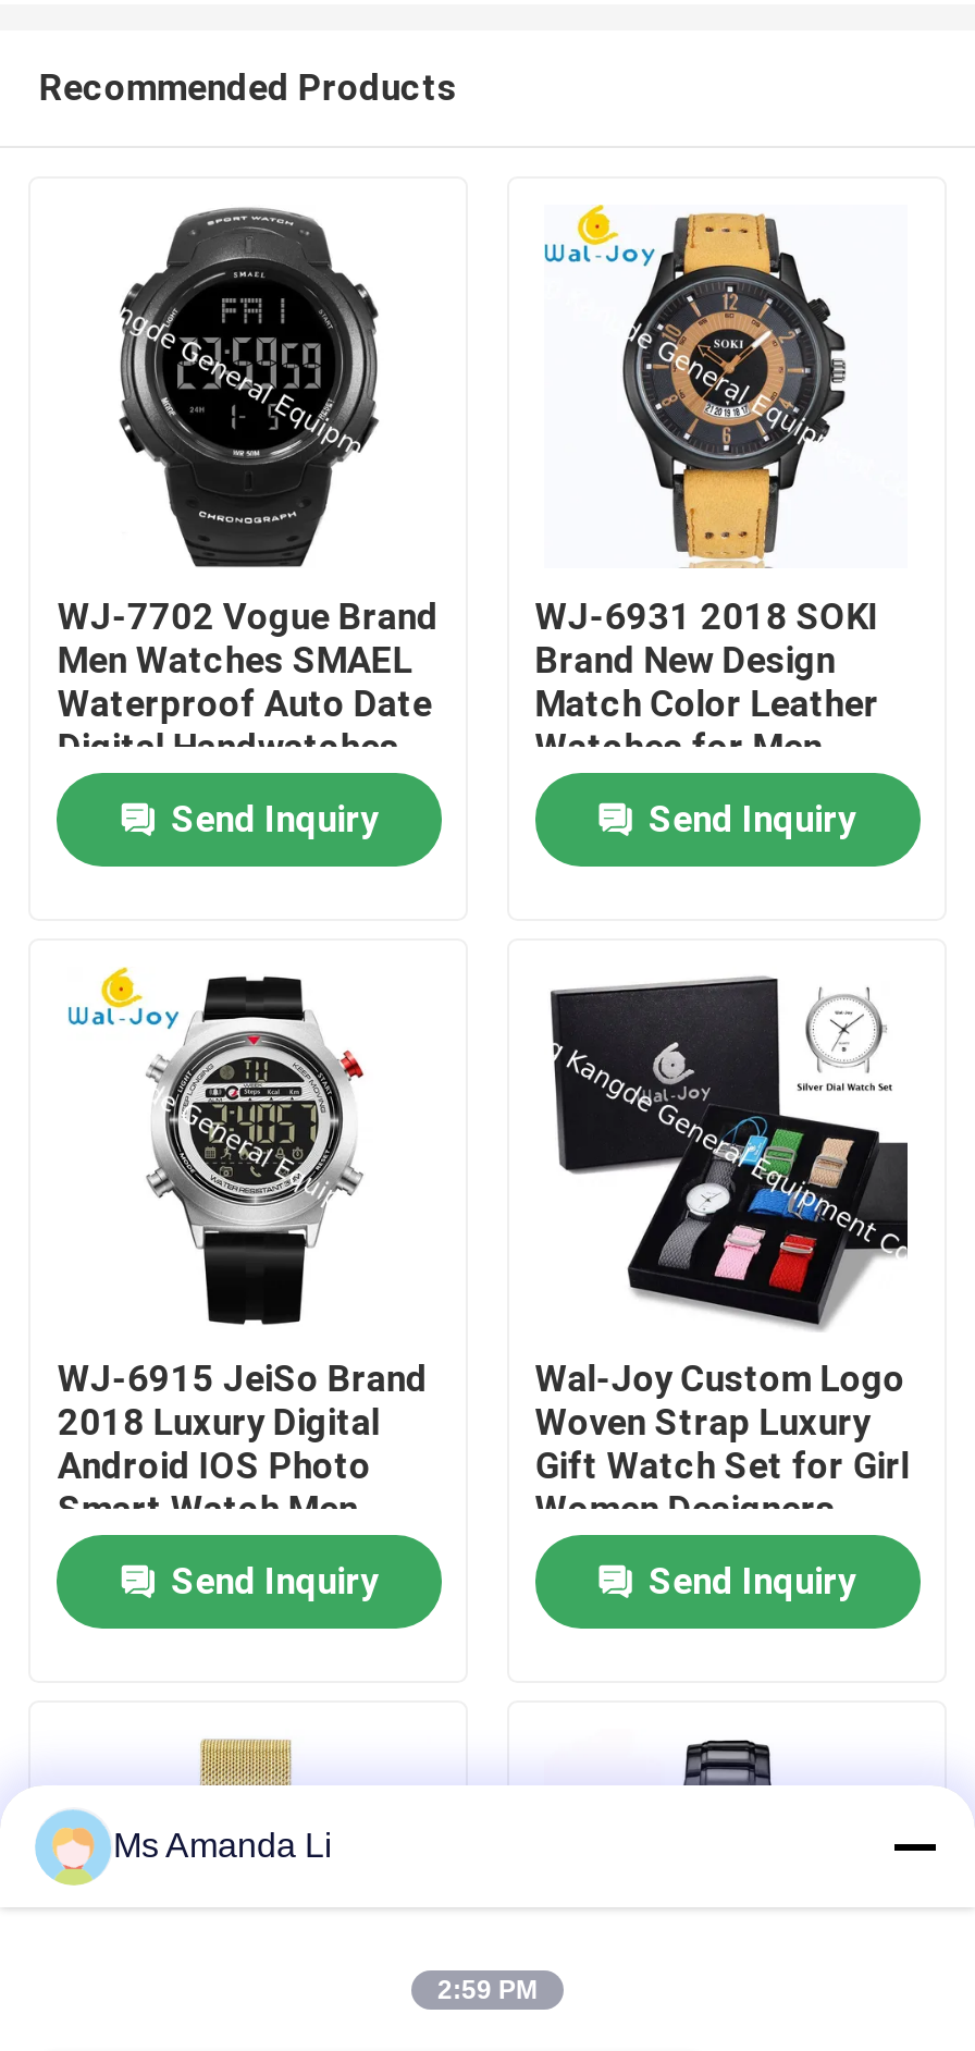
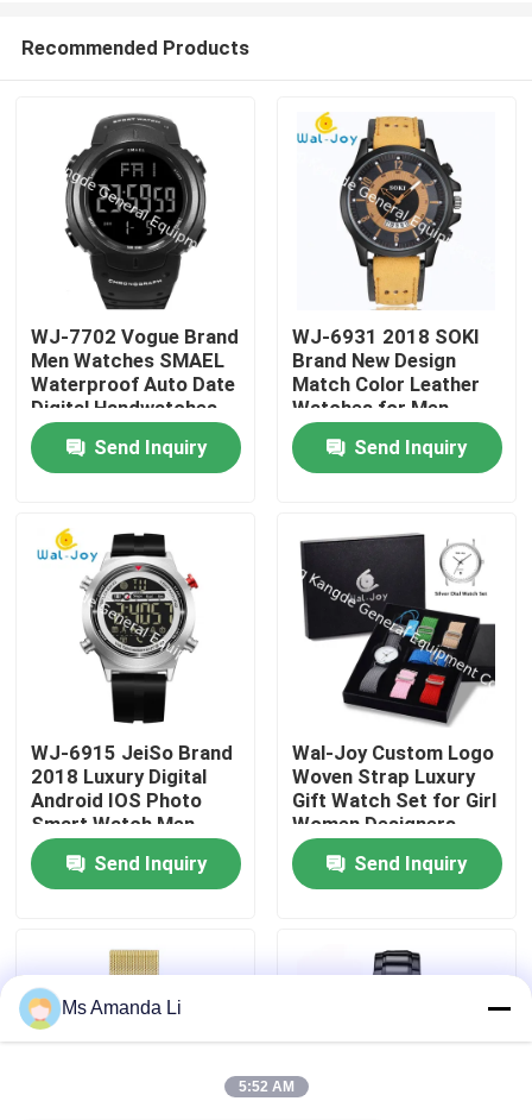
- 2:59 PM
+ 5:52 AM
